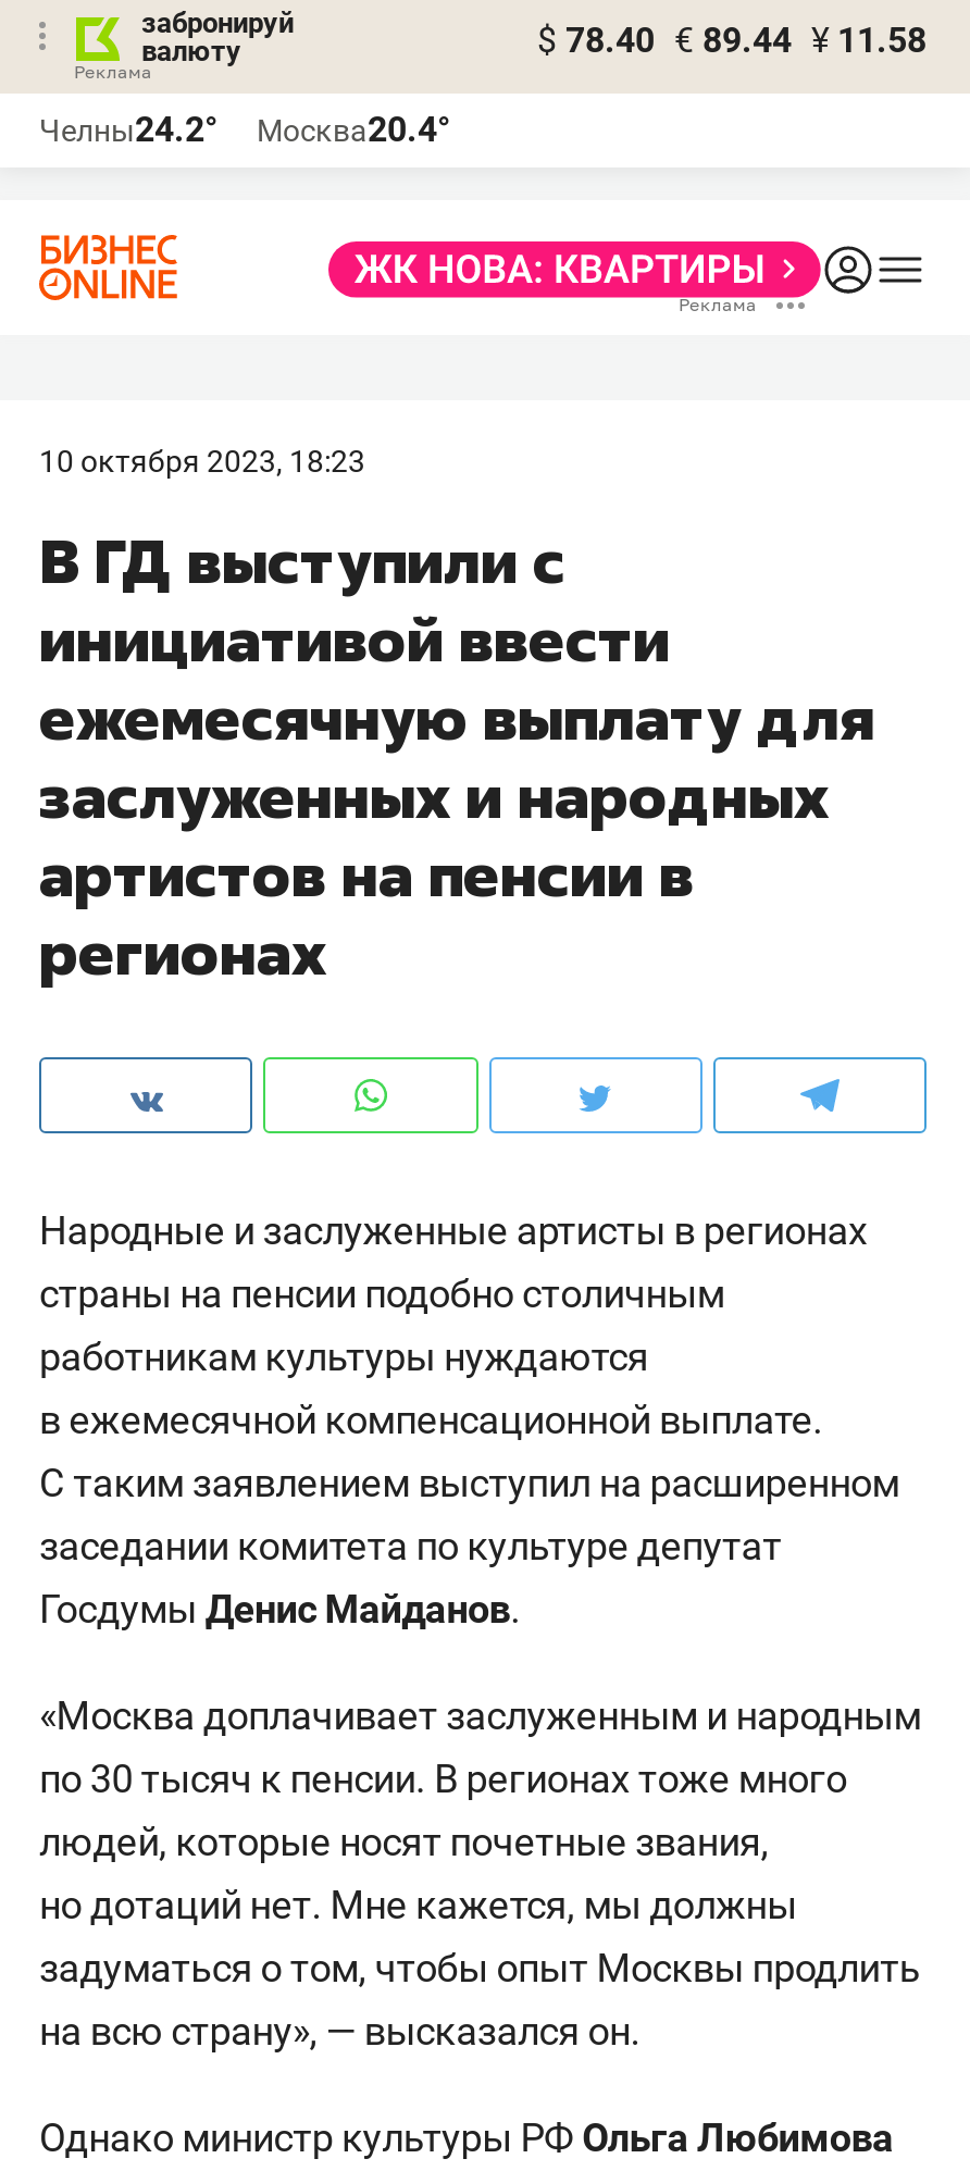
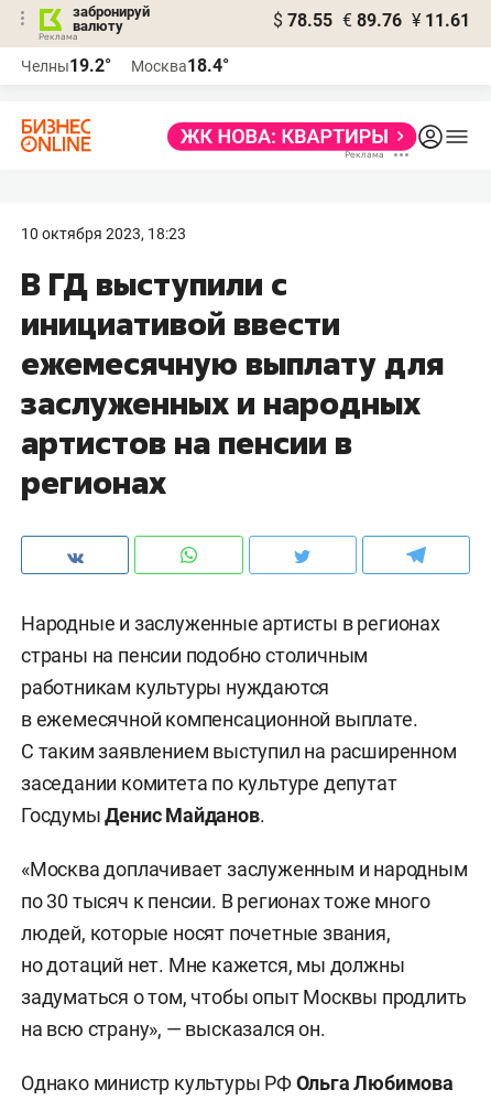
- $ 78.40 € 89.44 ¥ 11.58
+ $ 78.55 € 89.76 ¥ 11.61

- Челны24.2°
+ Челны19.2°

- Москва20.4°
+ Москва18.4°
